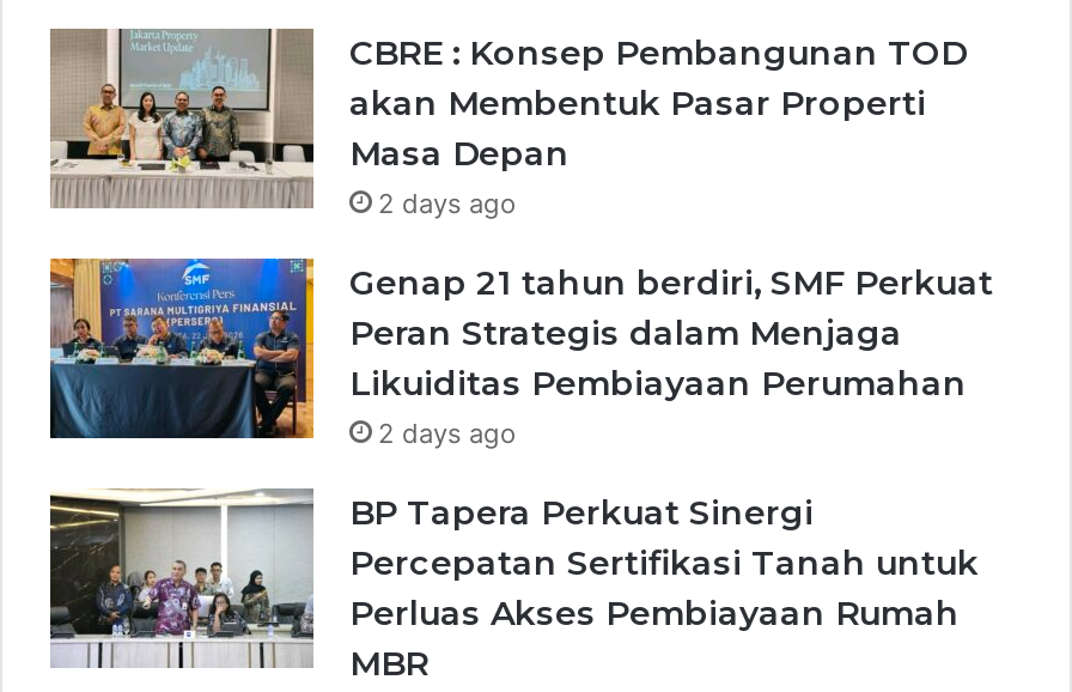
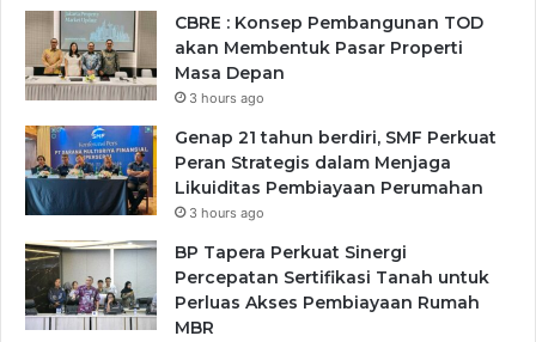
- 2 days ago
+ 3 hours ago

- 2 days ago
+ 3 hours ago
